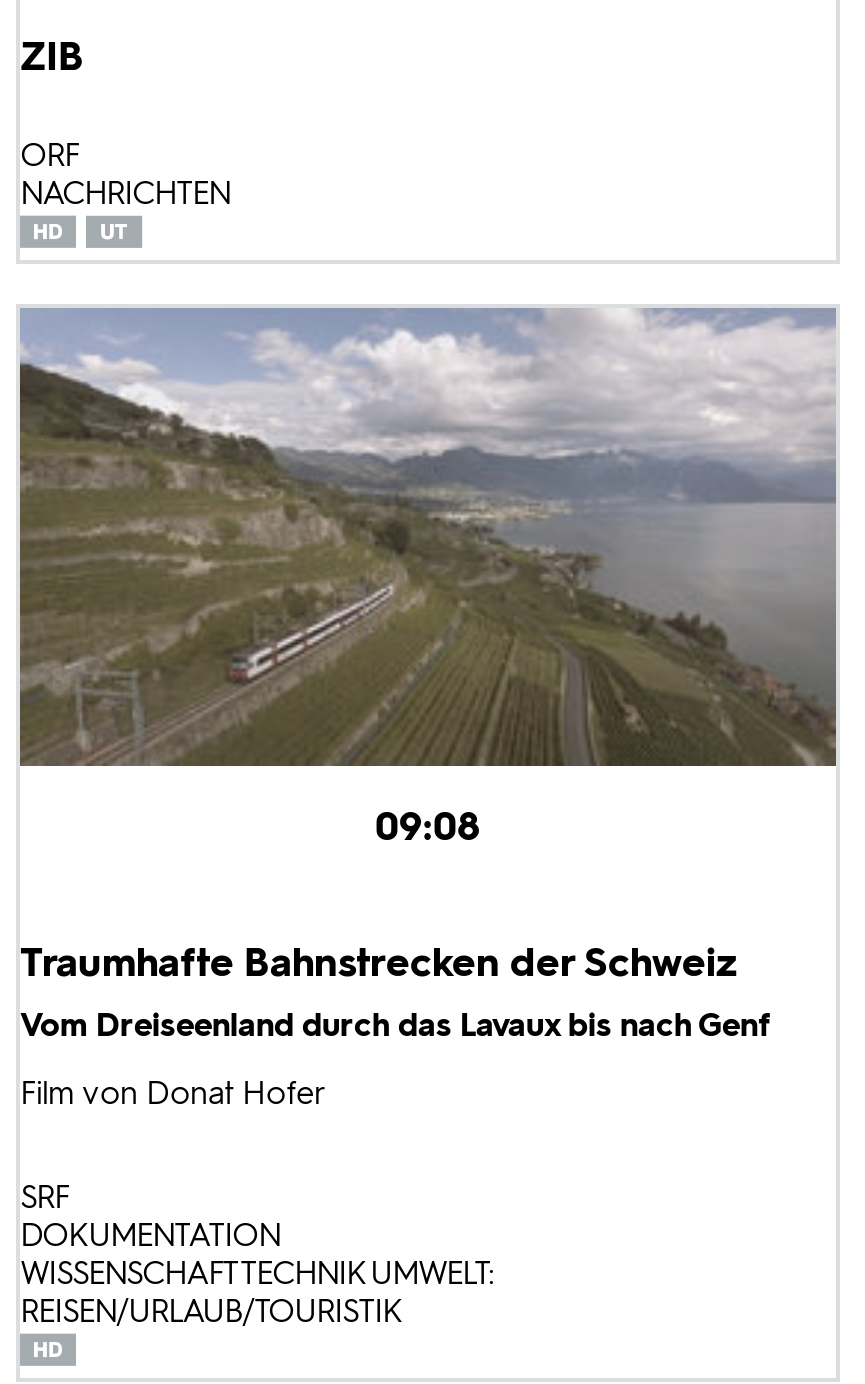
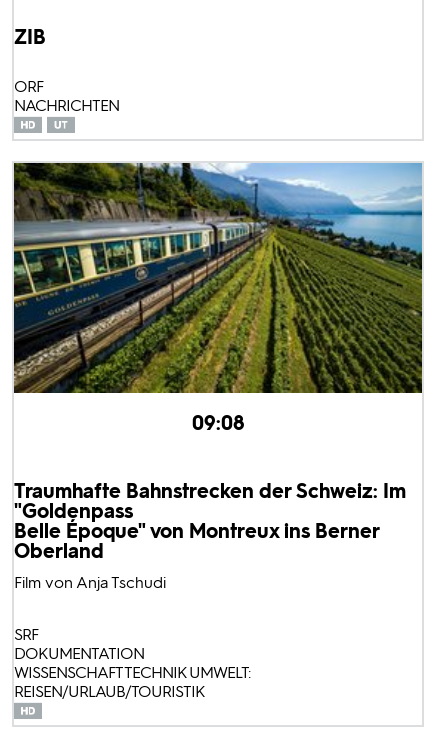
- [image]
+ [image]

- Traumhafte Bahnstrecken der Schweiz
- Vom Dreiseenland durch das Lavaux bis nach Genf
- Film von Donat Hofer
+ Traumhafte Bahnstrecken der Schweiz: Im
+ "Goldenpass
+ Belle Époque" von Montreux ins Berner
+ Oberland
+ Film von Anja Tschudi
